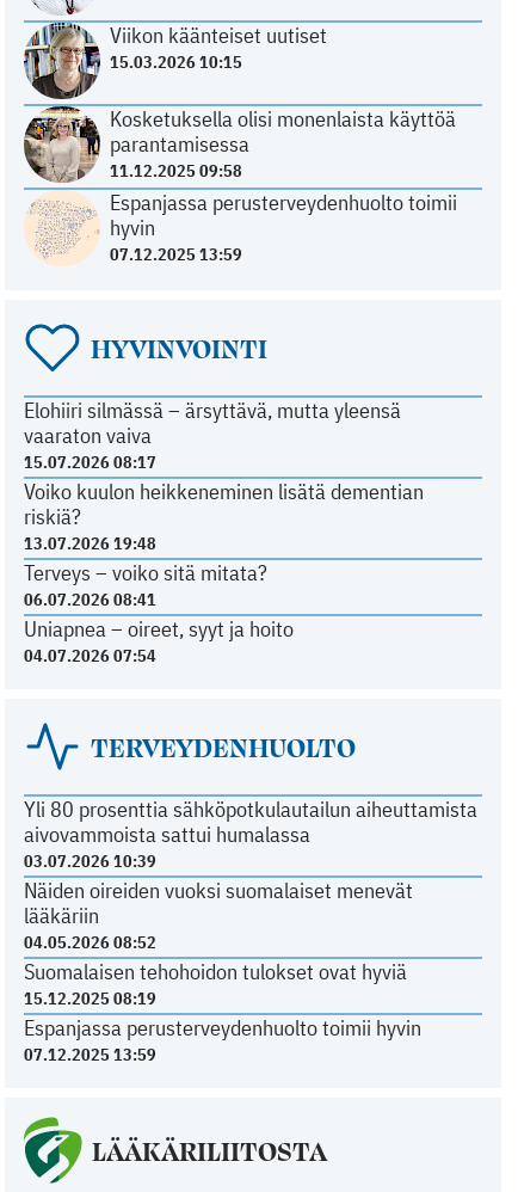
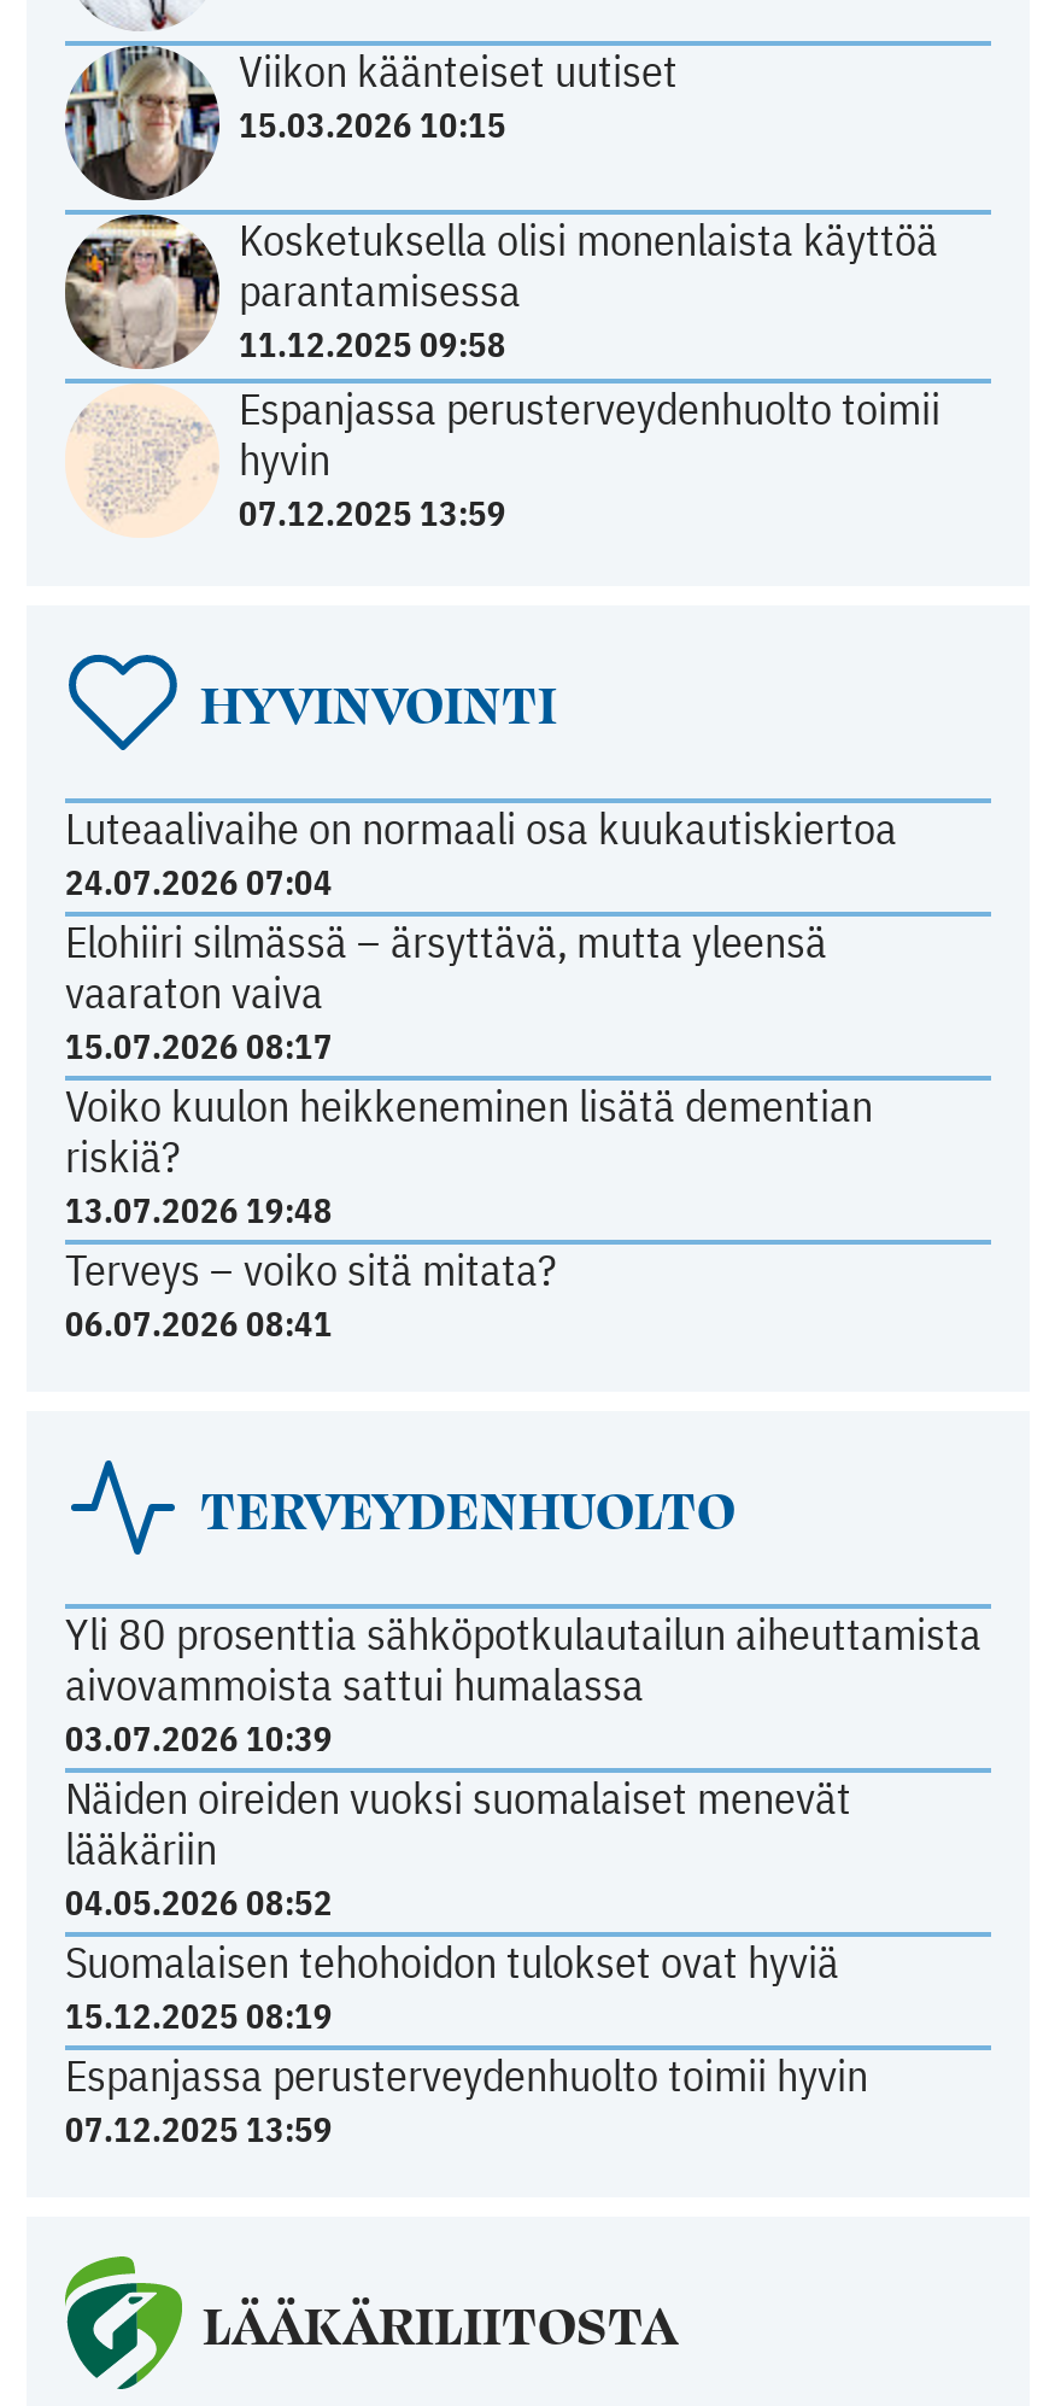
+ Luteaalivaihe on normaali osa kuukautiskiertoa
+ 24.07.2026 07:04

moved down: Elohiiri silmässä – ärsyttävä, mutta yleensä | vaaraton vaiva | 15.07.2026 08:17 | Voiko kuulon heikkeneminen lisätä dementian | riskiä? | 13.07.2026 19:48 | Terveys – voiko sitä mitata? | 06.07.2026 08:41

- Uniapnea – oireet, syyt ja hoito
- 04.07.2026 07:54
